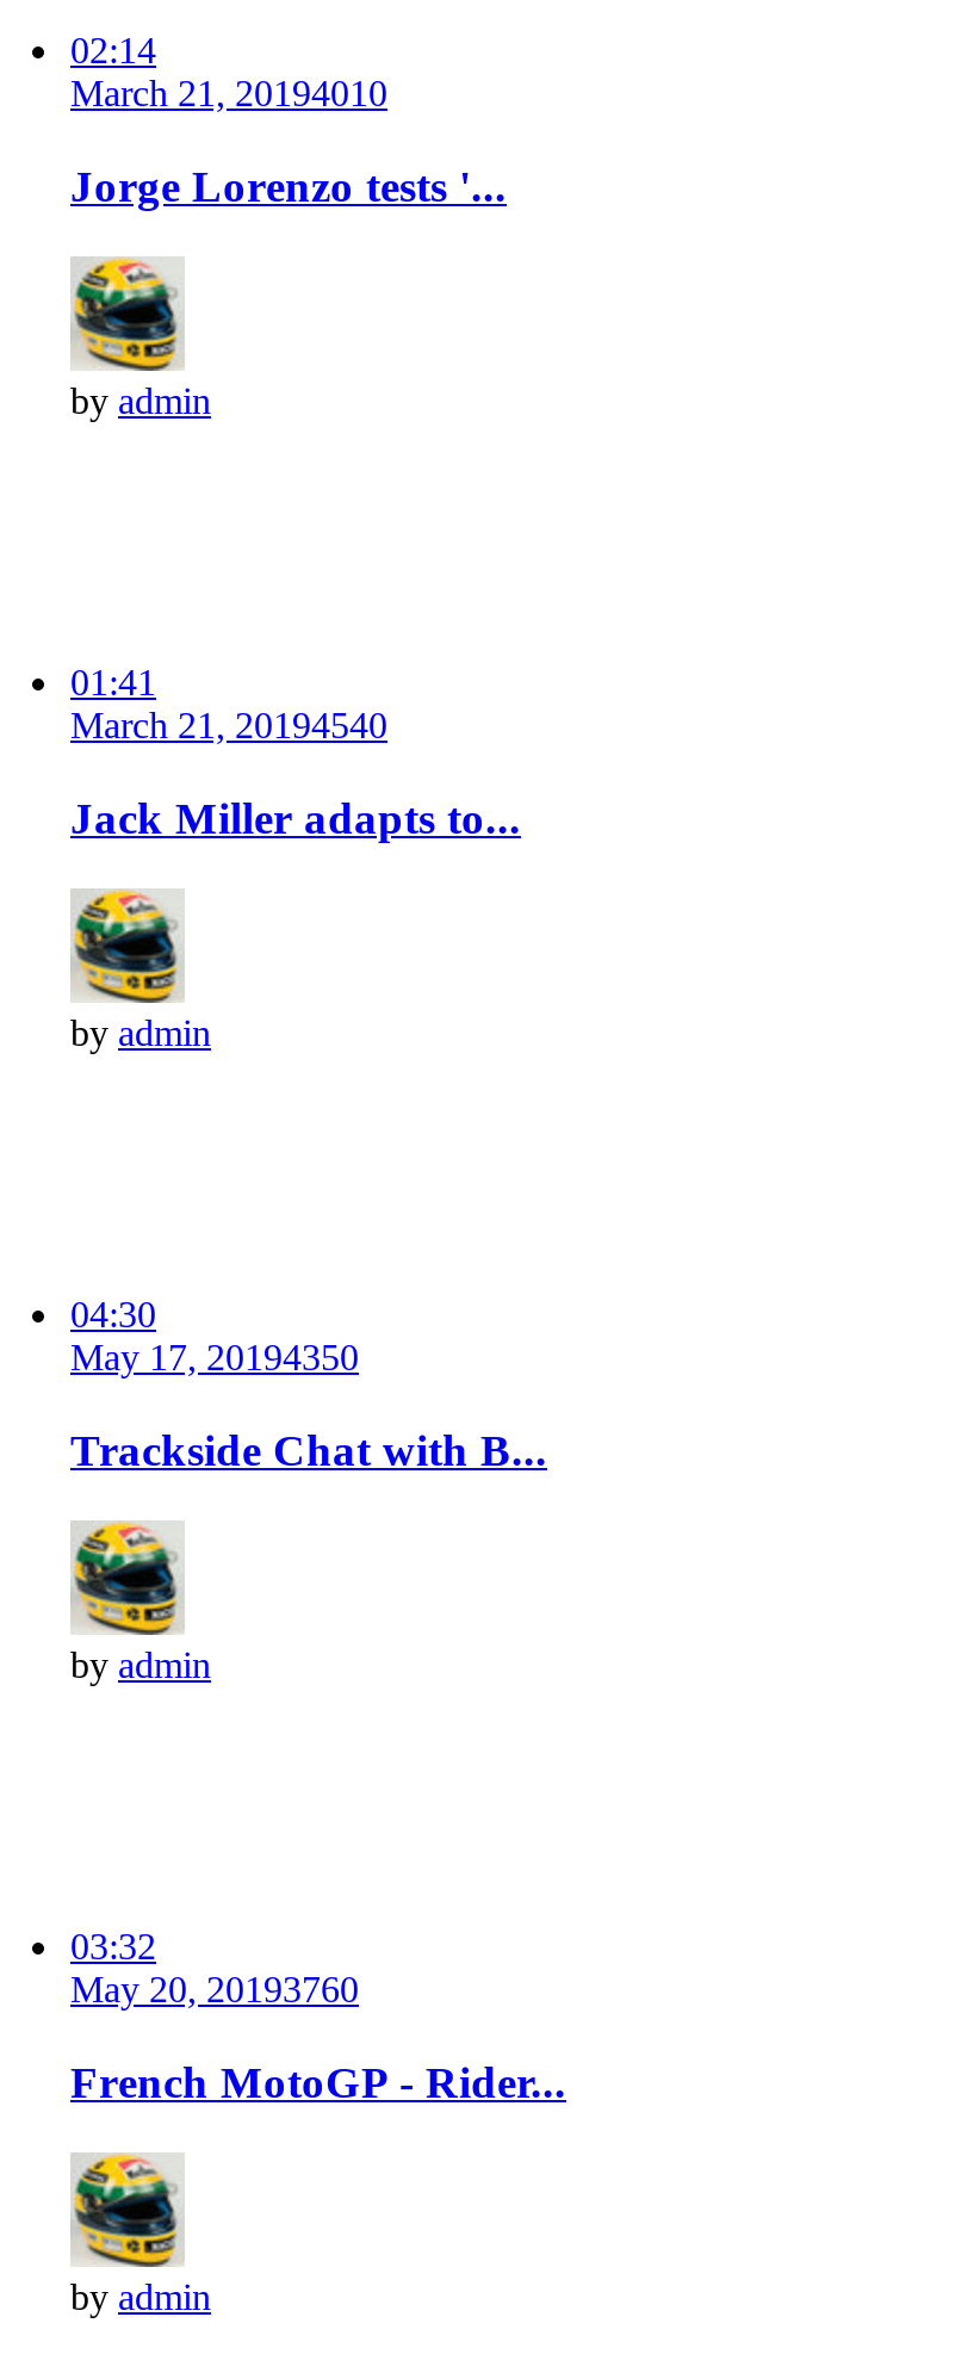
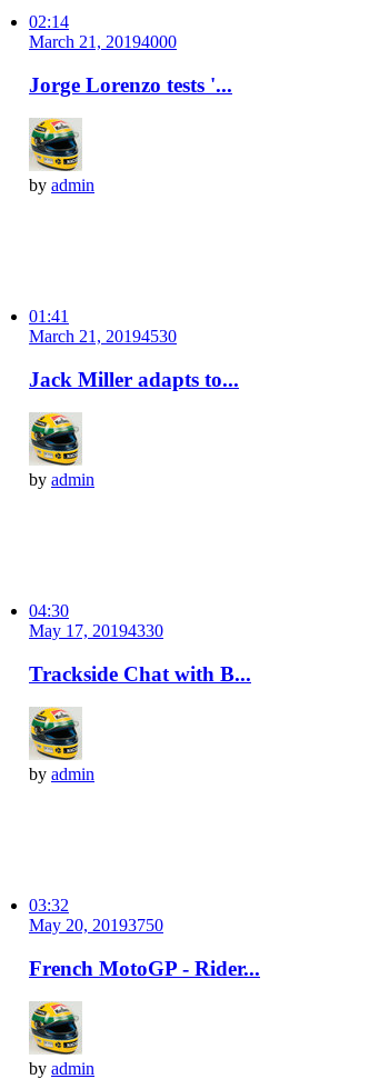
- March 21, 2019401 0
+ March 21, 2019400 0

- March 21, 20194540
+ March 21, 20194530

- May 17, 20194350
+ May 17, 20194330

- May 20, 20193760
+ May 20, 20193750
